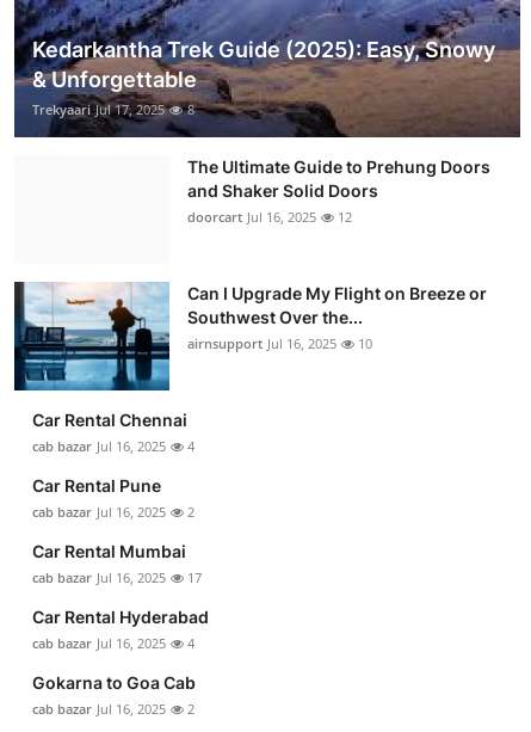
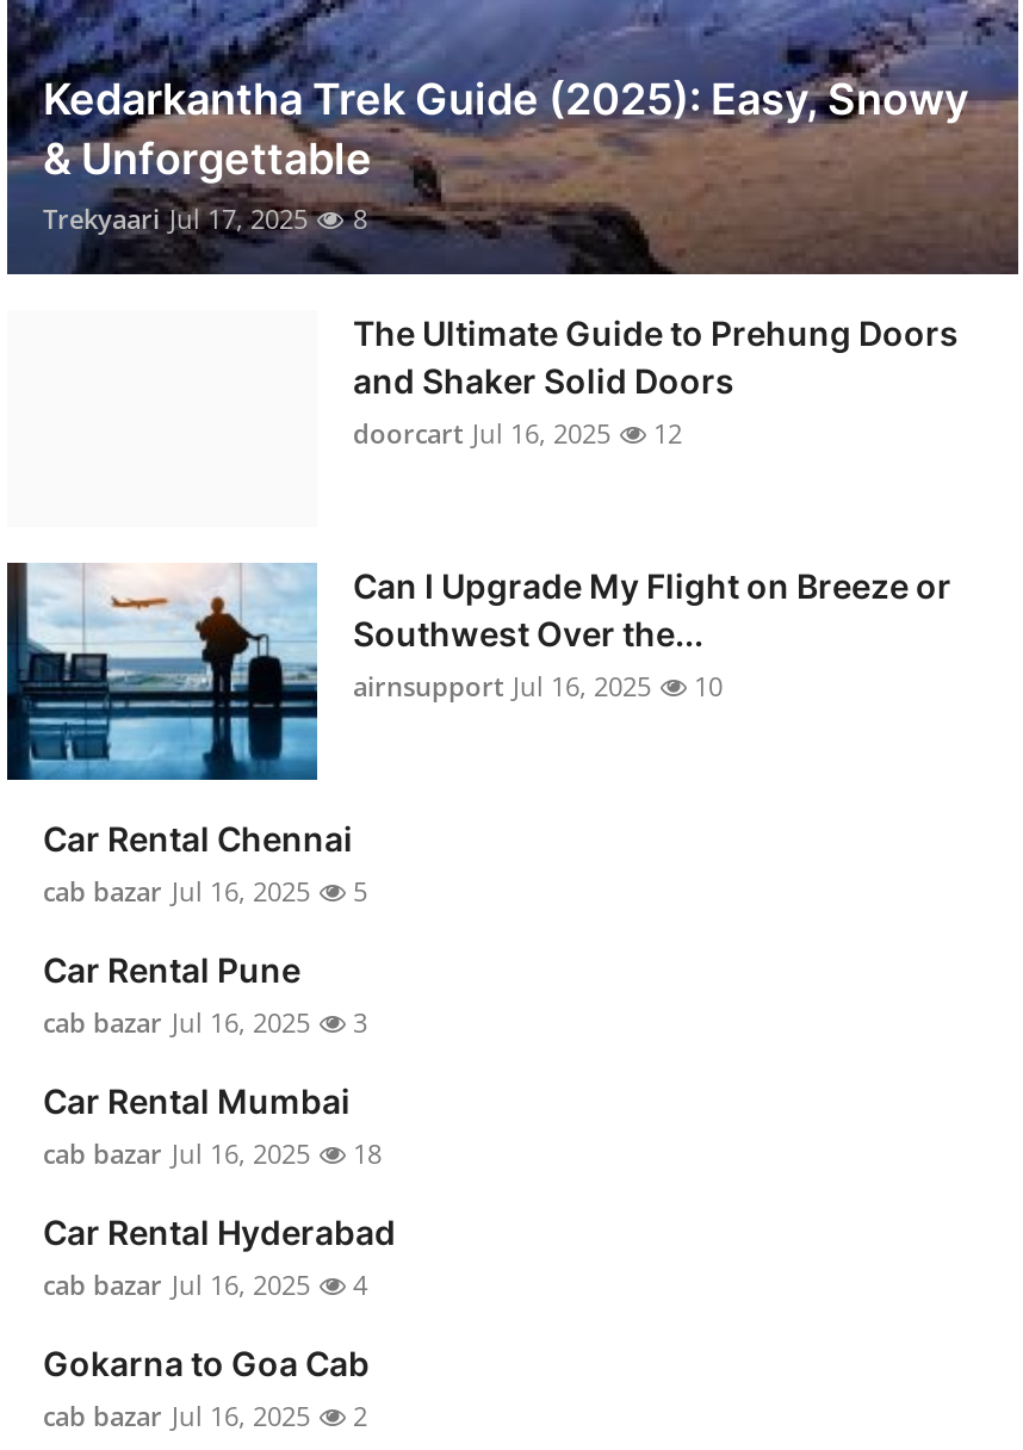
- cab bazar Jul 16, 2025 4
+ cab bazar Jul 16, 2025 5

- cab bazar Jul 16, 2025 2
+ cab bazar Jul 16, 2025 3

- cab bazar Jul 16, 2025 17
+ cab bazar Jul 16, 2025 18
